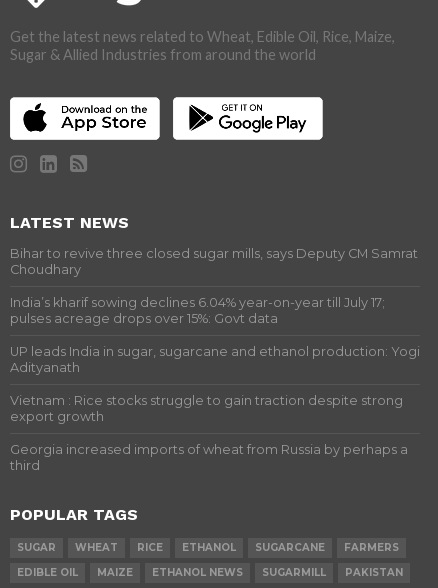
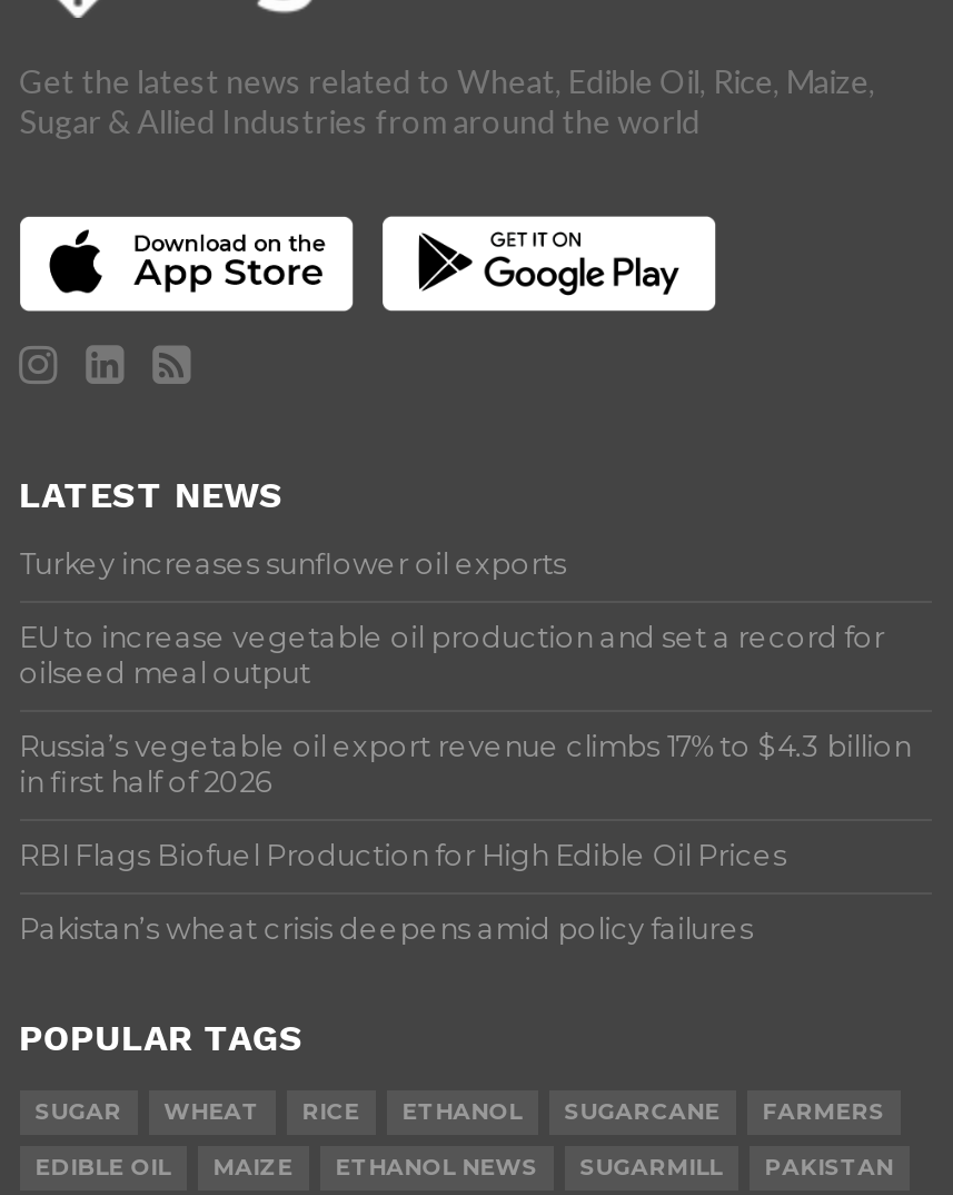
- Bihar to revive three closed sugar mills, says Deputy CM Samrat
- Choudhary
+ Turkey increases sunflower oil exports

- India’s kharif sowing declines 6.04% year-on-year till July 17;
- pulses acreage drops over 15%: Govt data
+ EU to increase vegetable oil production and set a record for
+ oilseed meal output

- UP leads India in sugar, sugarcane and ethanol production: Yogi
- Adityanath
+ Russia’s vegetable oil export revenue climbs 17% to $4.3 billion
+ in first half of 2026

- Vietnam : Rice stocks struggle to gain traction despite strong
- export growth
+ RBI Flags Biofuel Production for High Edible Oil Prices

- Georgia increased imports of wheat from Russia by perhaps a
- third
+ Pakistan’s wheat crisis deepens amid policy failures
